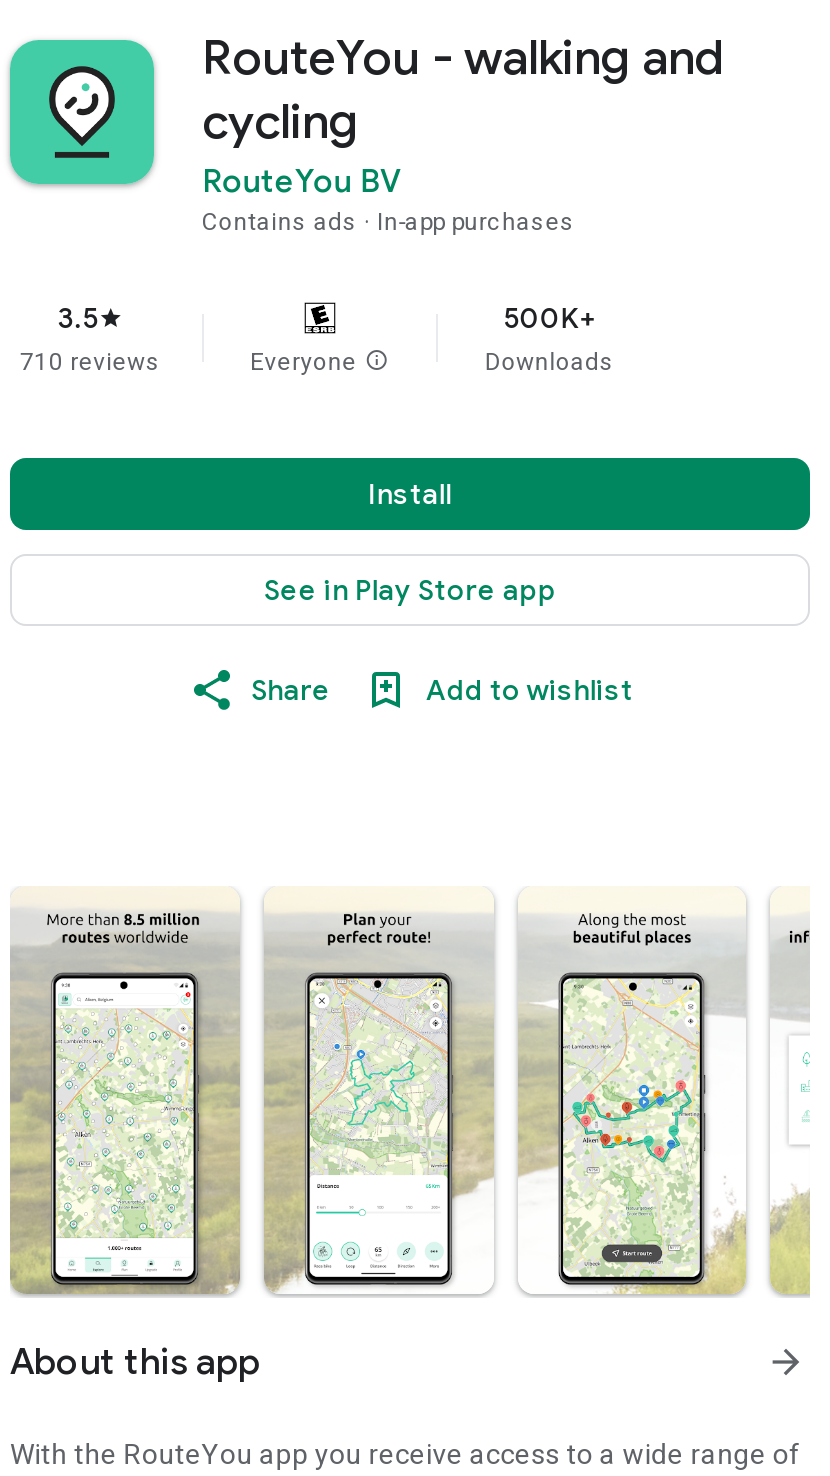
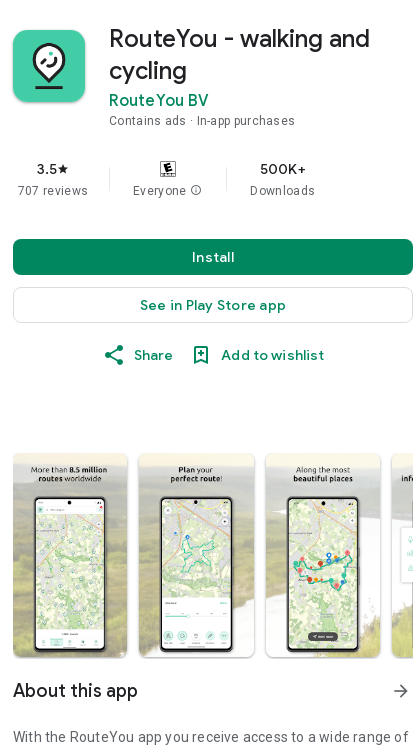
- 710 reviews
+ 707 reviews
